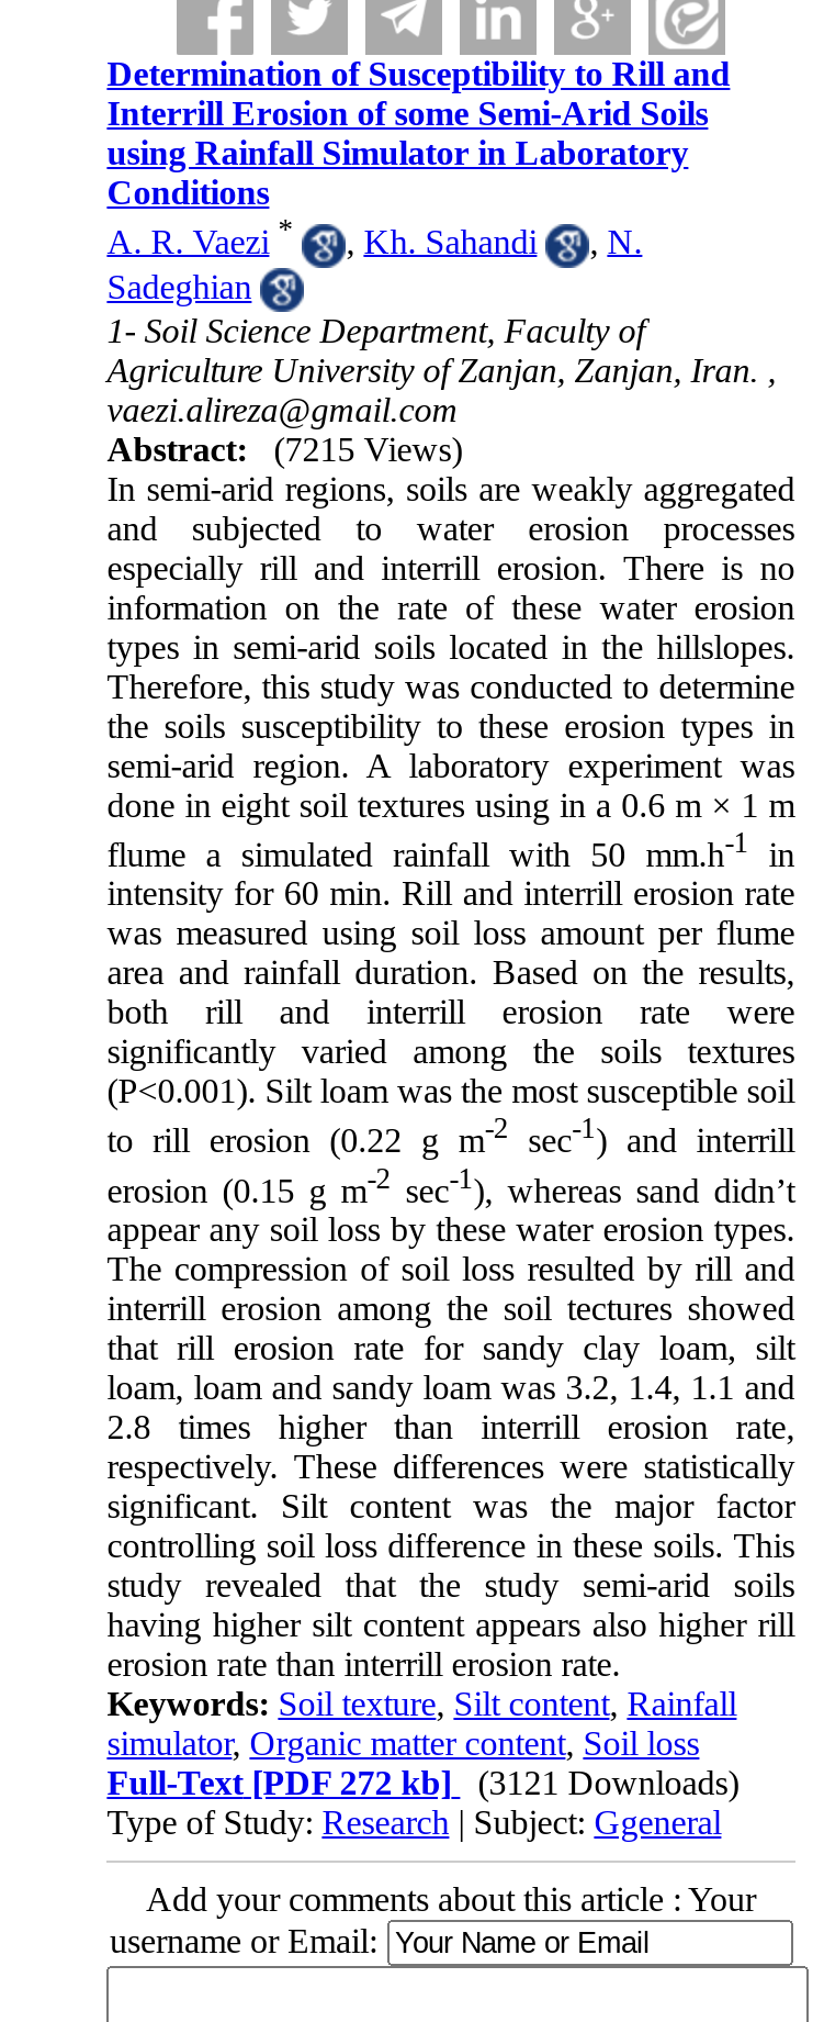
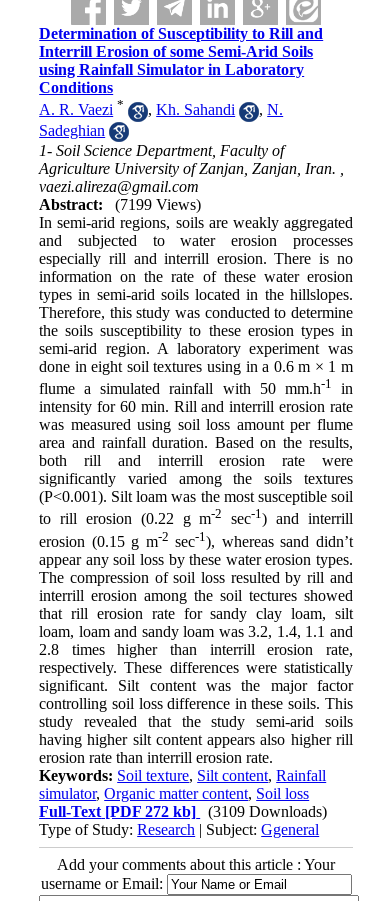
- Abstract: (7215 Views)
+ Abstract: (7199 Views)

- Full-Text [PDF 272 kb] (3121 Downloads)
+ Full-Text [PDF 272 kb] (3109 Downloads)
